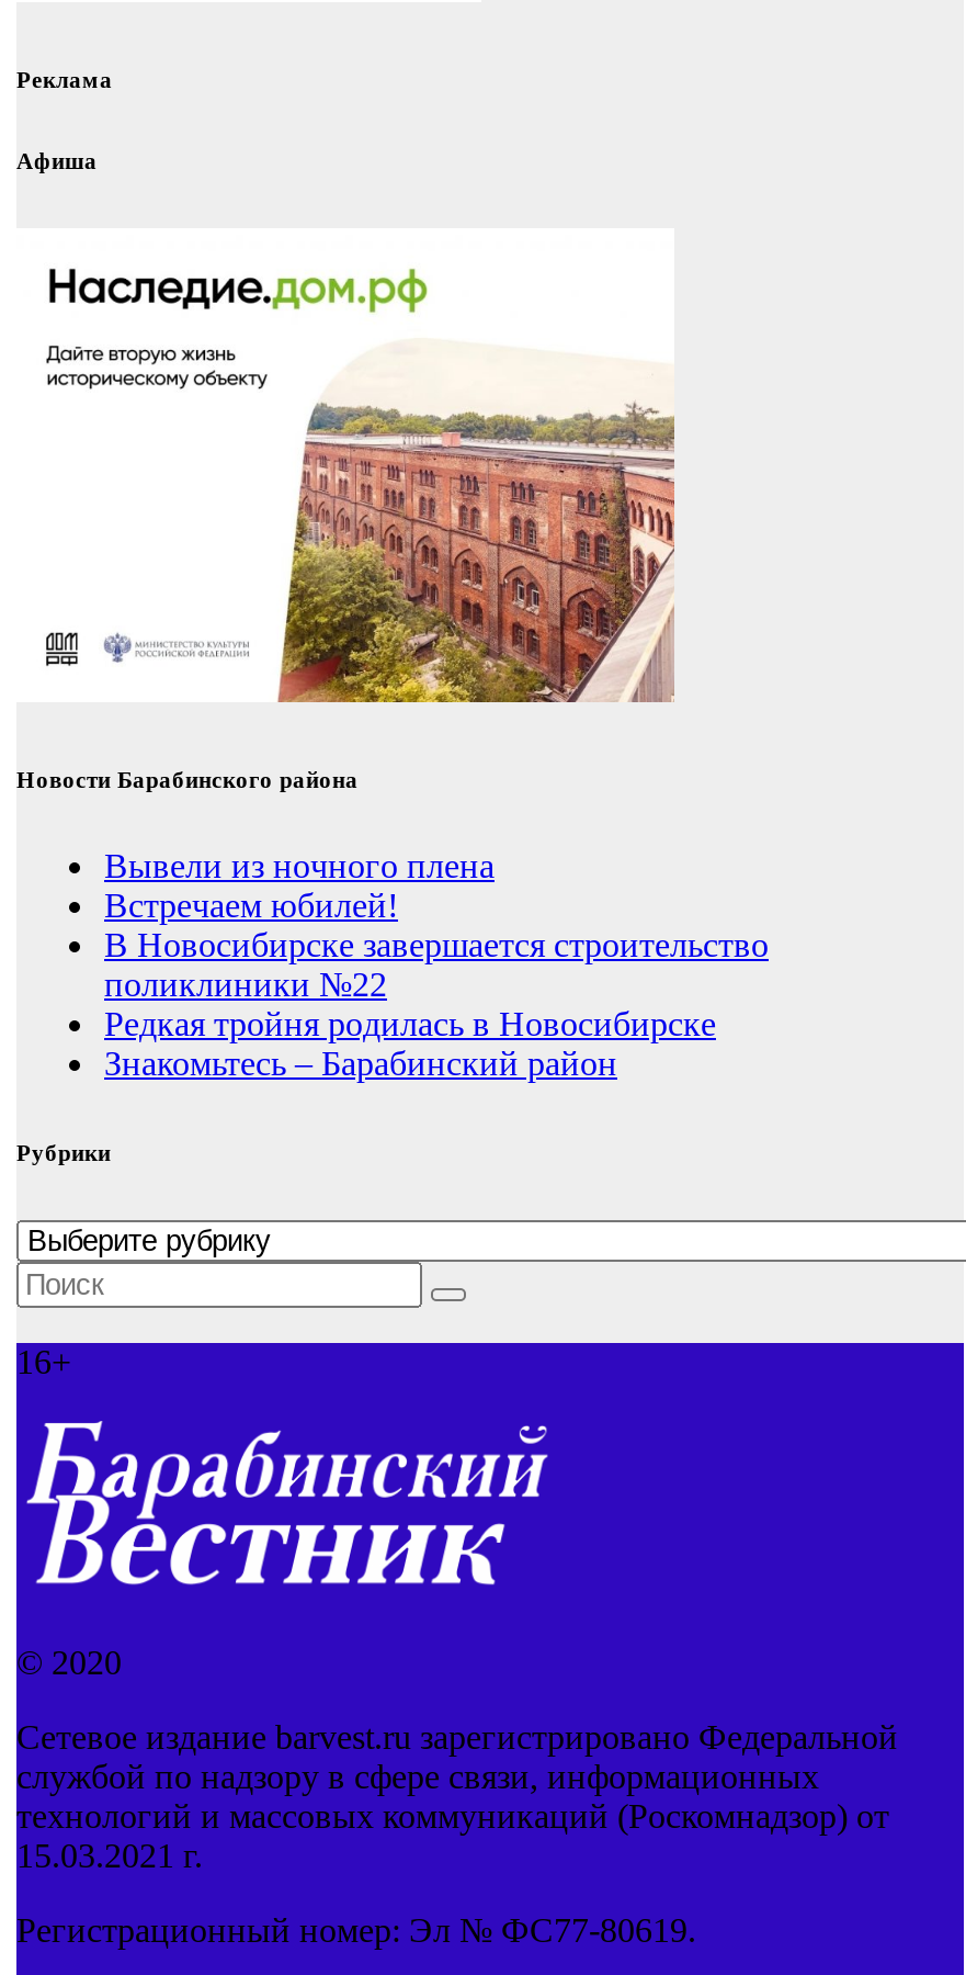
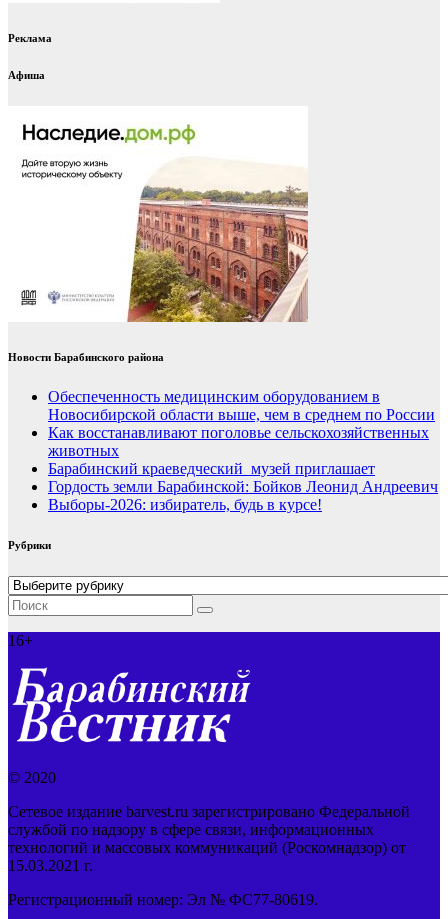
- Вывели из ночного плена
- Встречаем юбилей!
- В Новосибирске завершается строительство
- поликлиники №22
- Редкая тройня родилась в Новосибирске
- Знакомьтесь – Барабинский район
+ Обеспеченность медицинским оборудованием в
+ Новосибирской области выше, чем в среднем по России
+ Как восстанавливают поголовье сельскохозяйственных
+ животных
+ Барабинский краеведческий музей приглашает
+ Гордость земли Барабинской: Бойков Леонид Андреевич
+ Выборы-2026: избиратель, будь в курсе!
